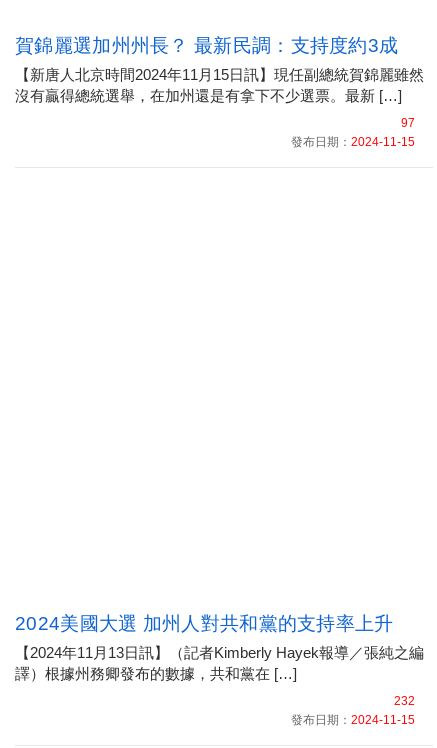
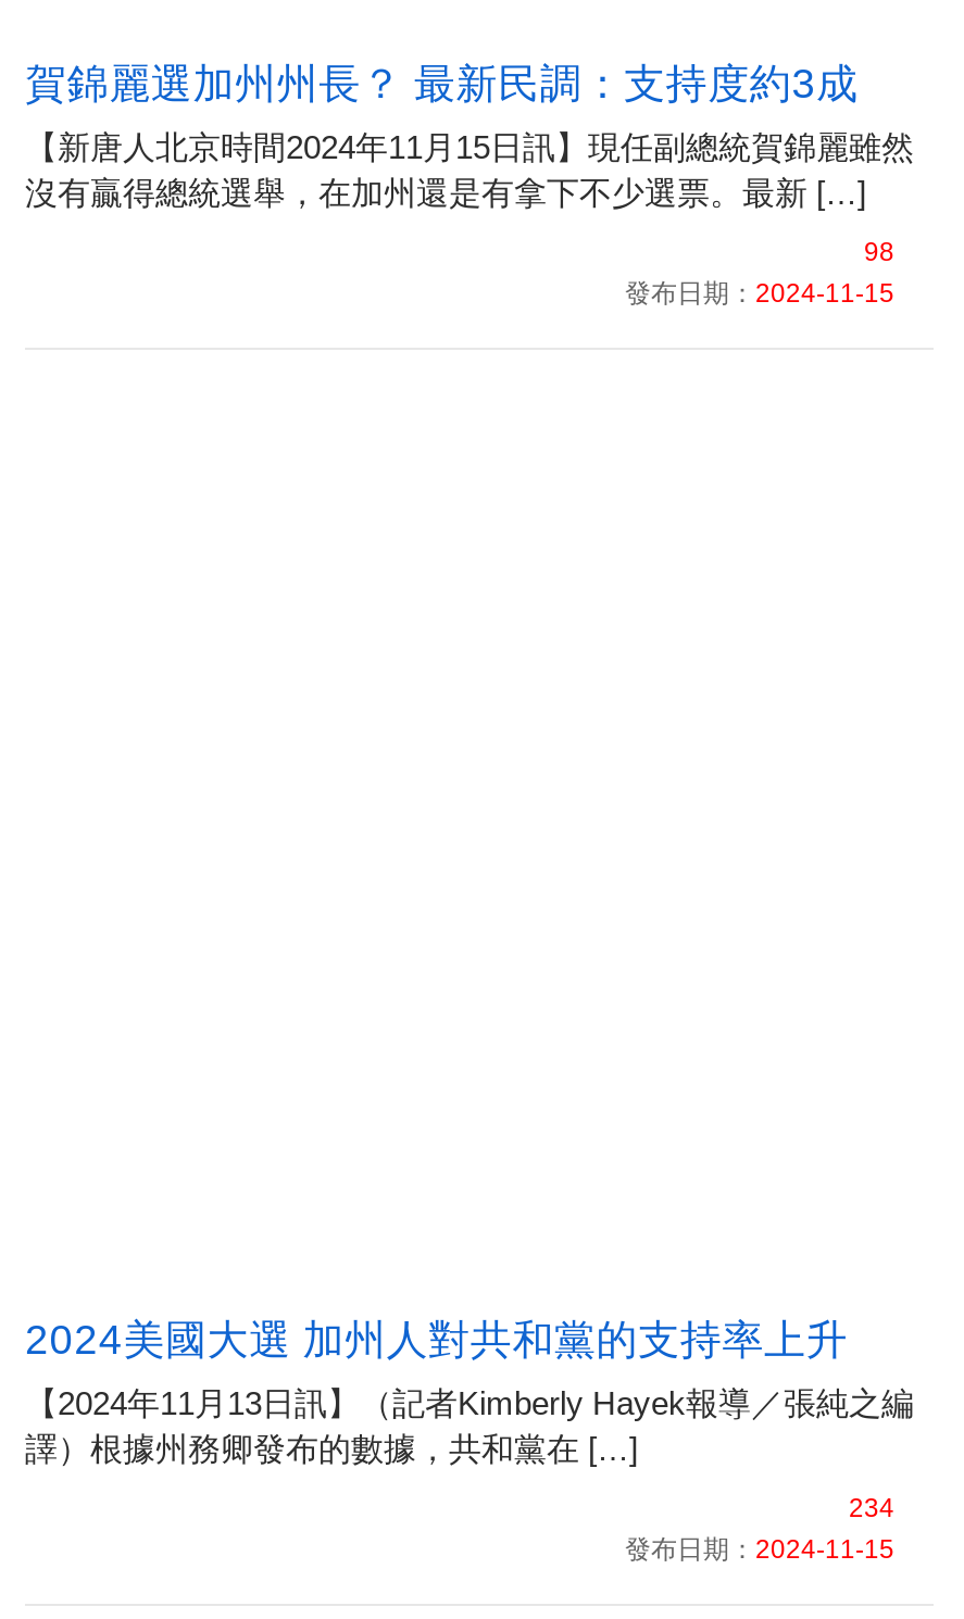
- 97
+ 98

- 232
+ 234
